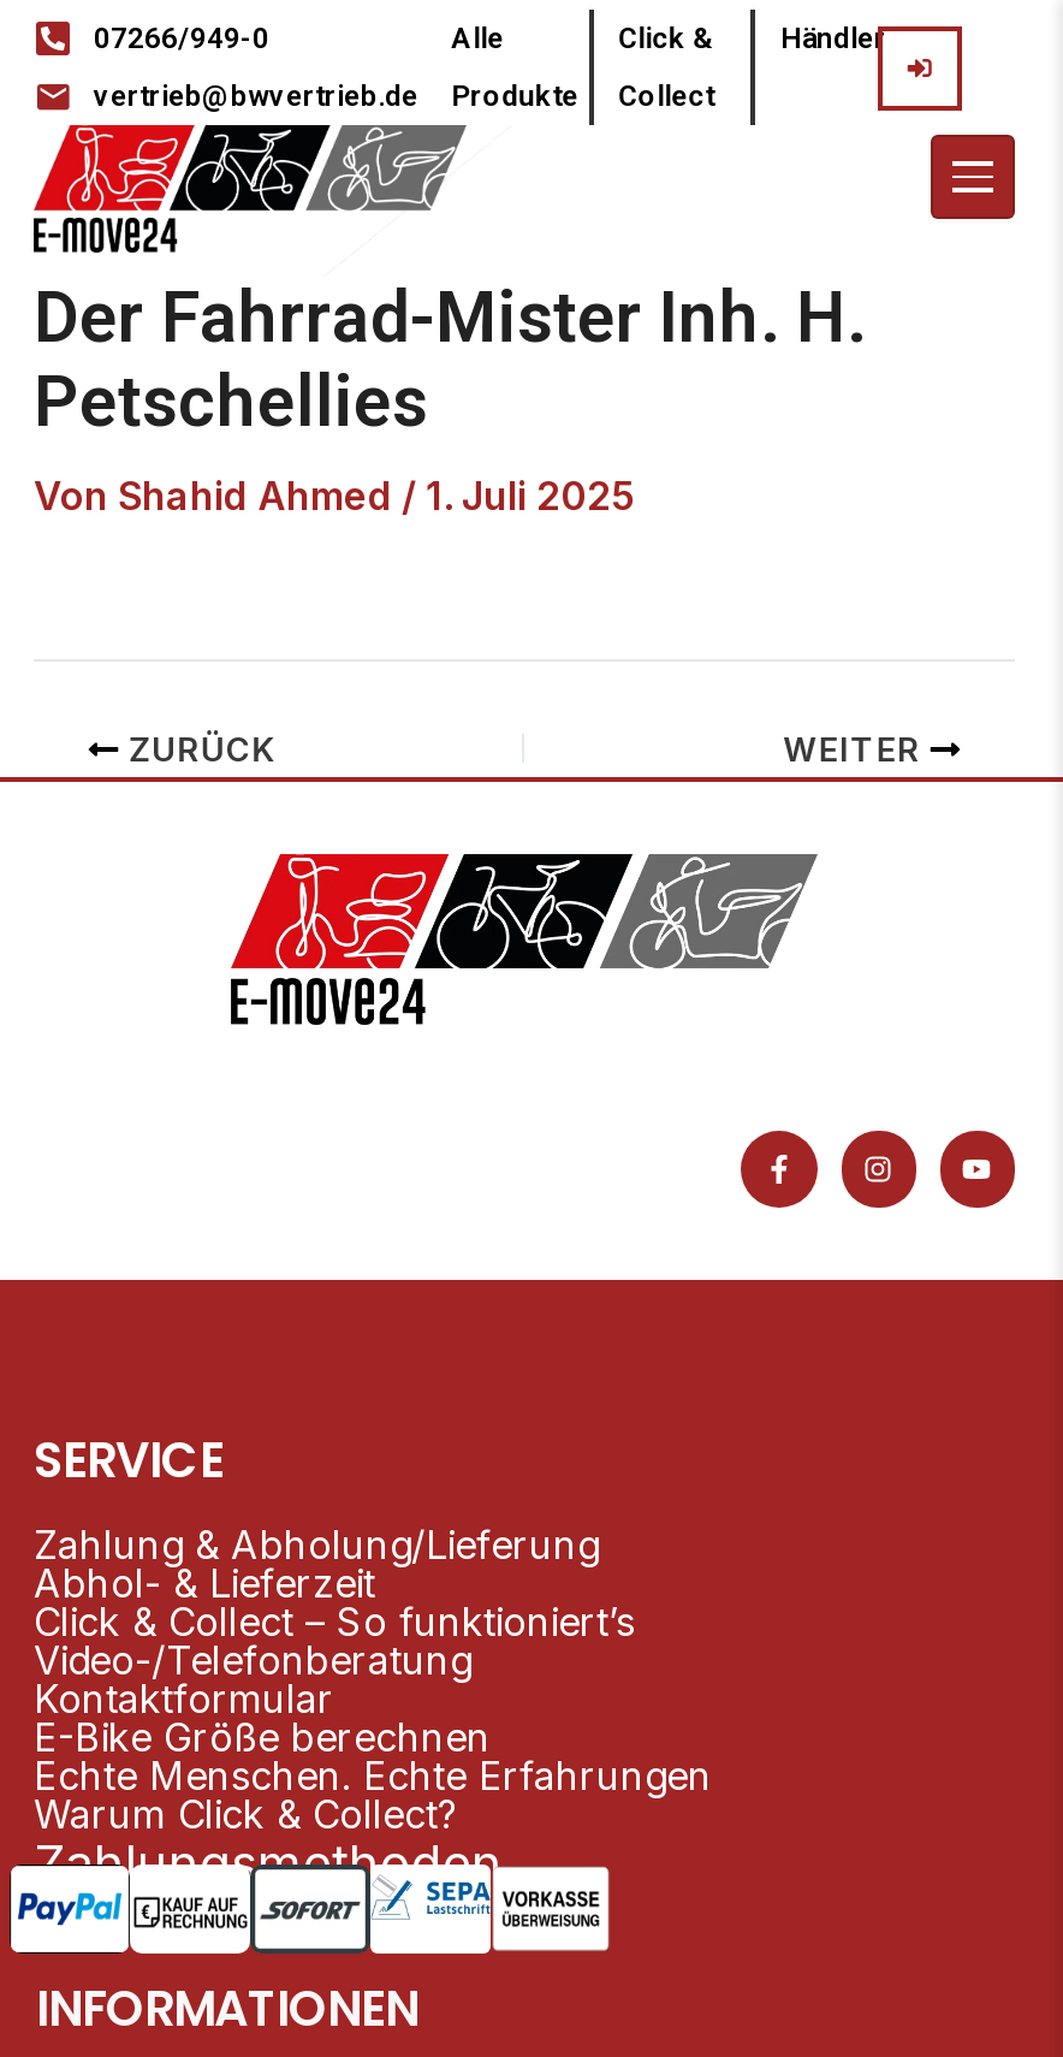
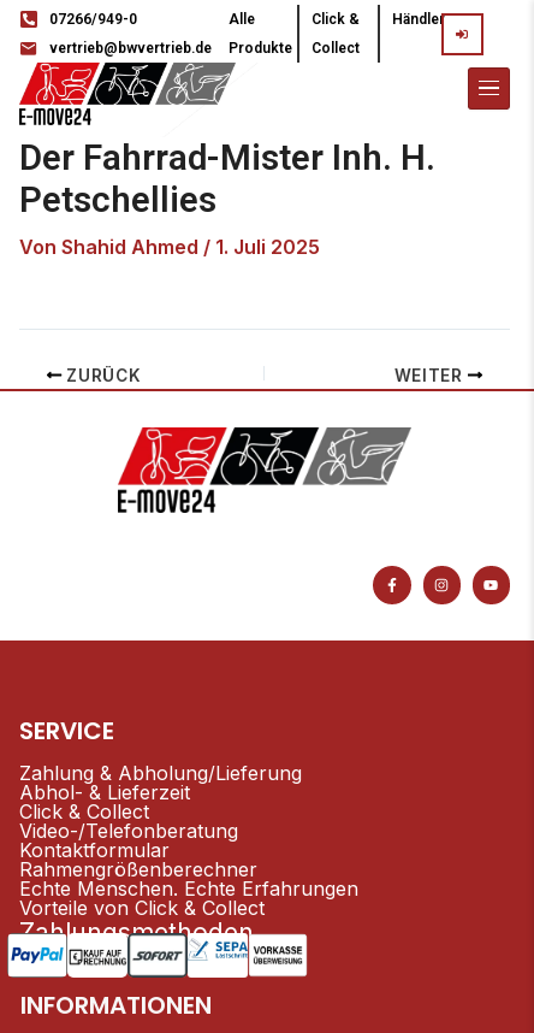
- Click & Collect – So funktioniert’s
+ Click & Collect

- E-Bike Größe berechnen
+ Rahmengrößenberechner

- Warum Click & Collect?
+ Vorteile von Click & Collect
